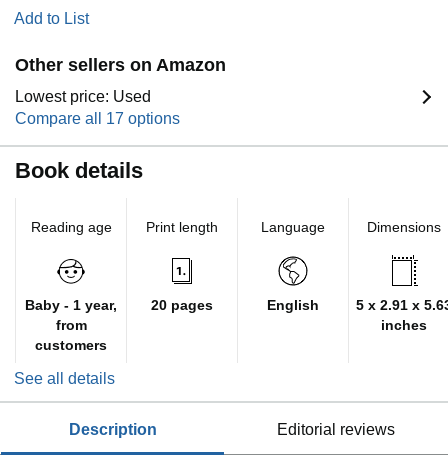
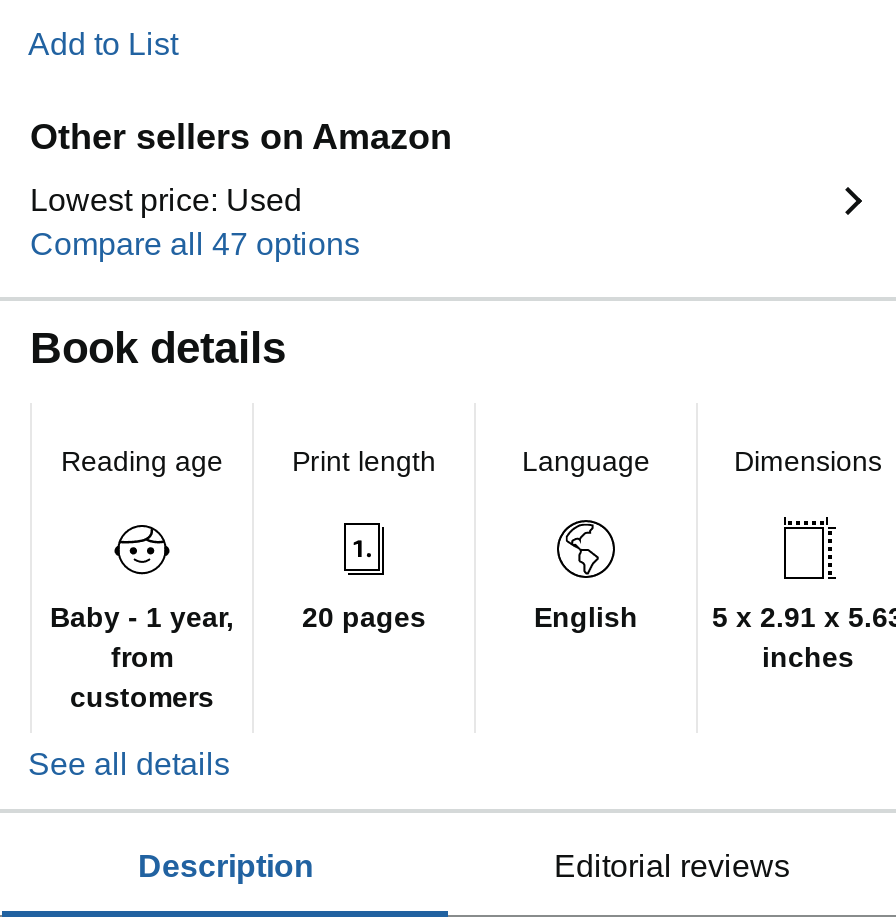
- Compare all 17 options
+ Compare all 47 options
